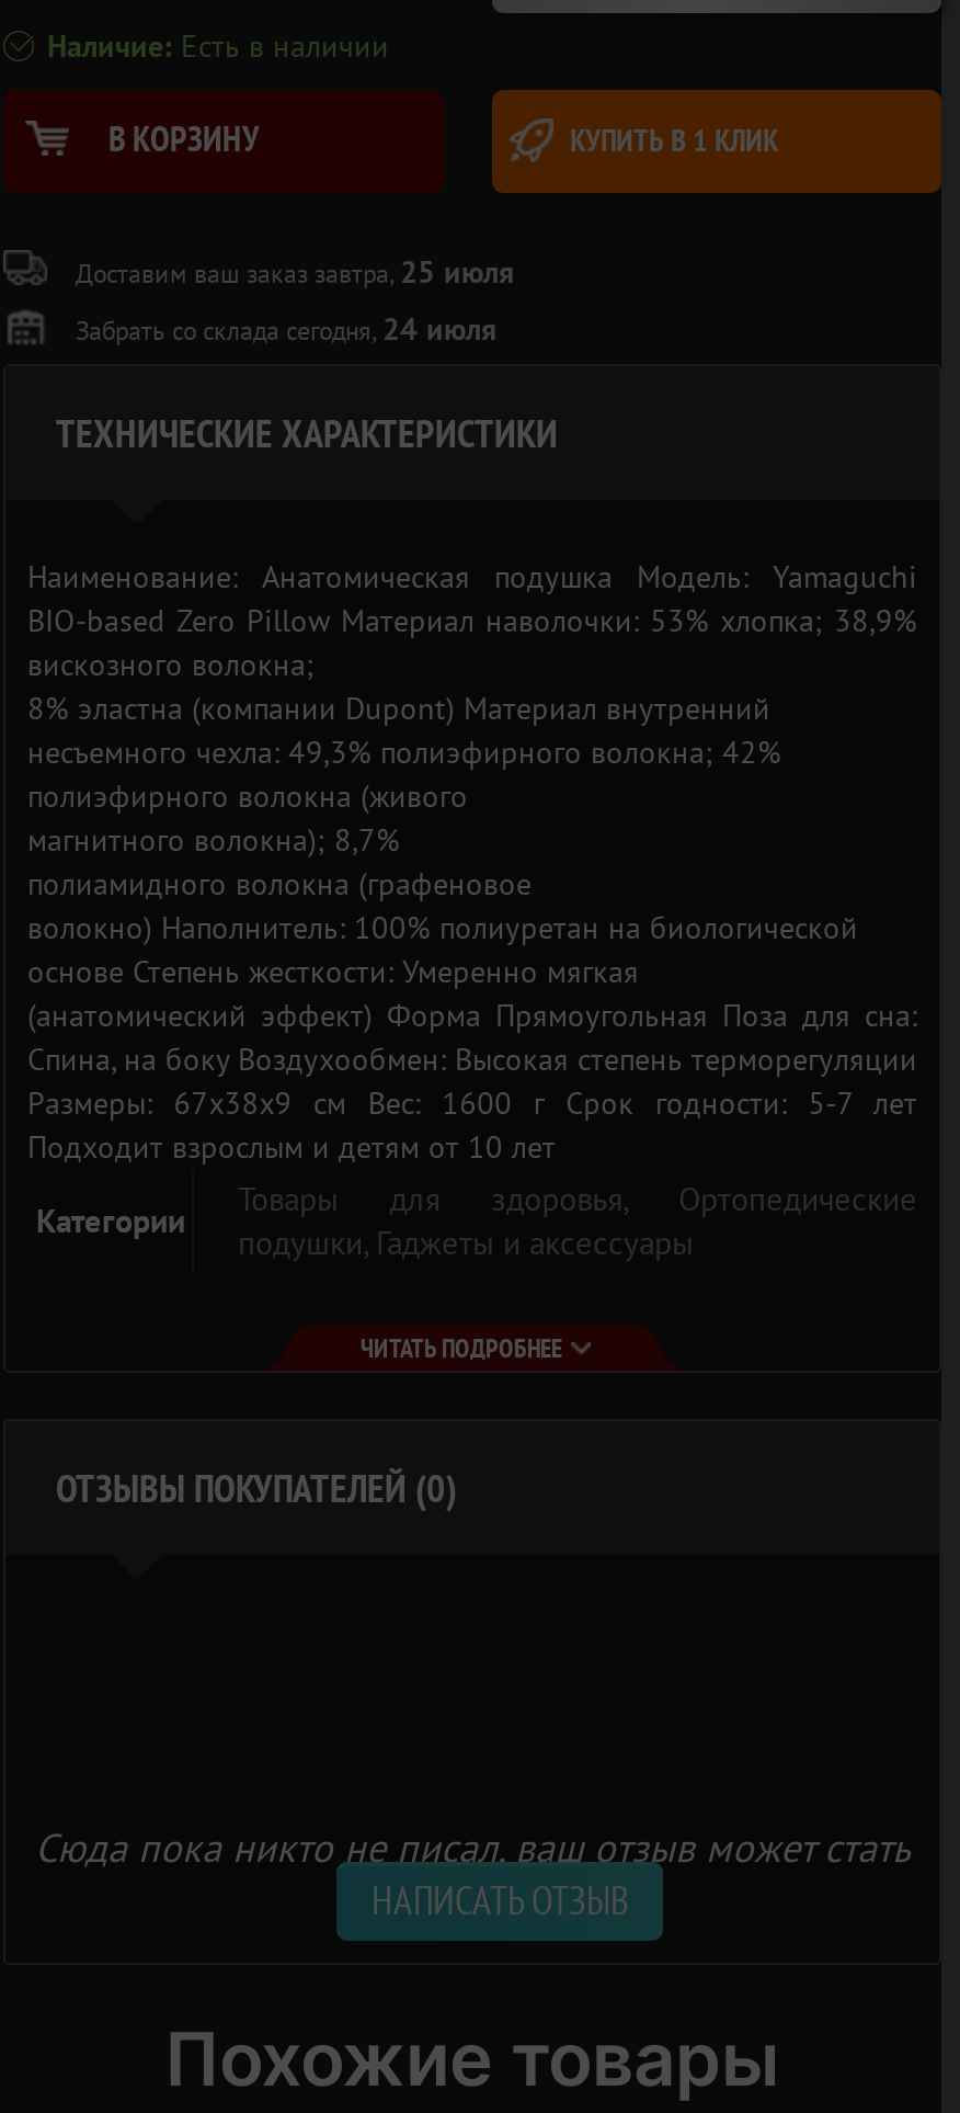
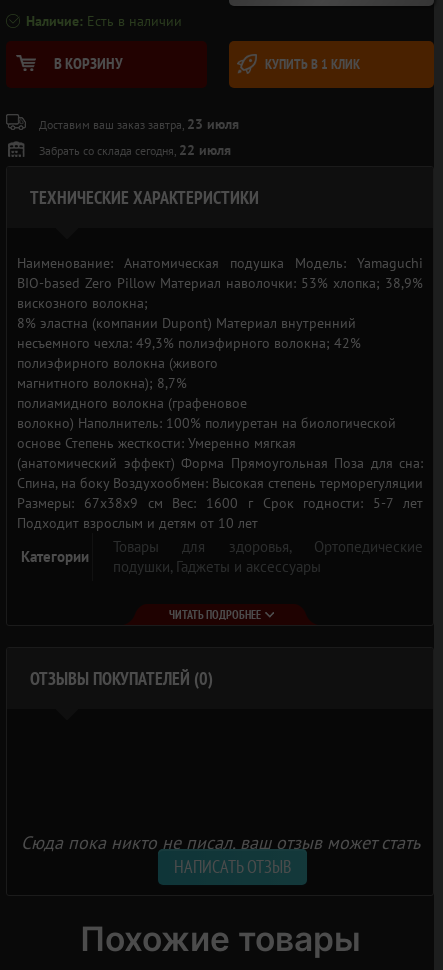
- Доставим ваш заказ завтра, 25 июля
+ Доставим ваш заказ завтра, 23 июля

- Забрать со склада сегодня, 24 июля
+ Забрать со склада сегодня, 22 июля
